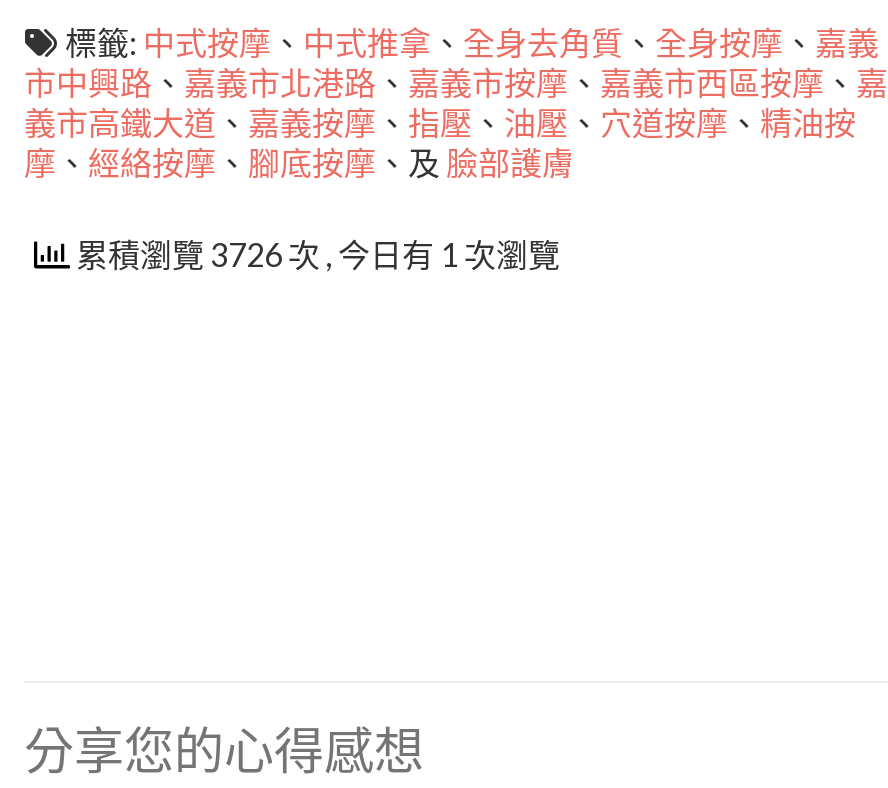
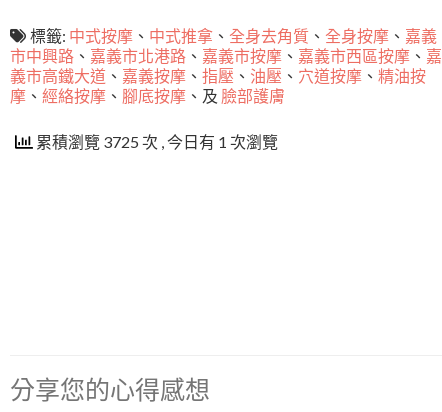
- 累積瀏覽 3726 次, 今日有 1 次瀏覽
+ 累積瀏覽 3725 次, 今日有 1 次瀏覽
